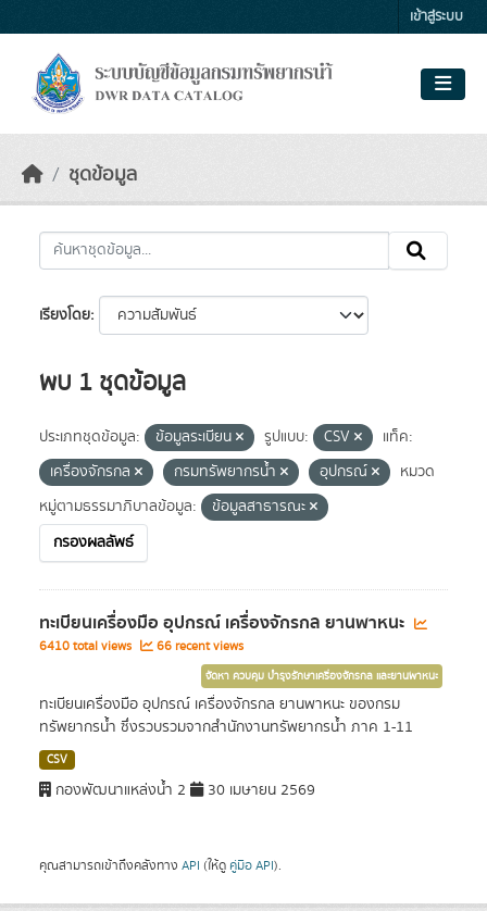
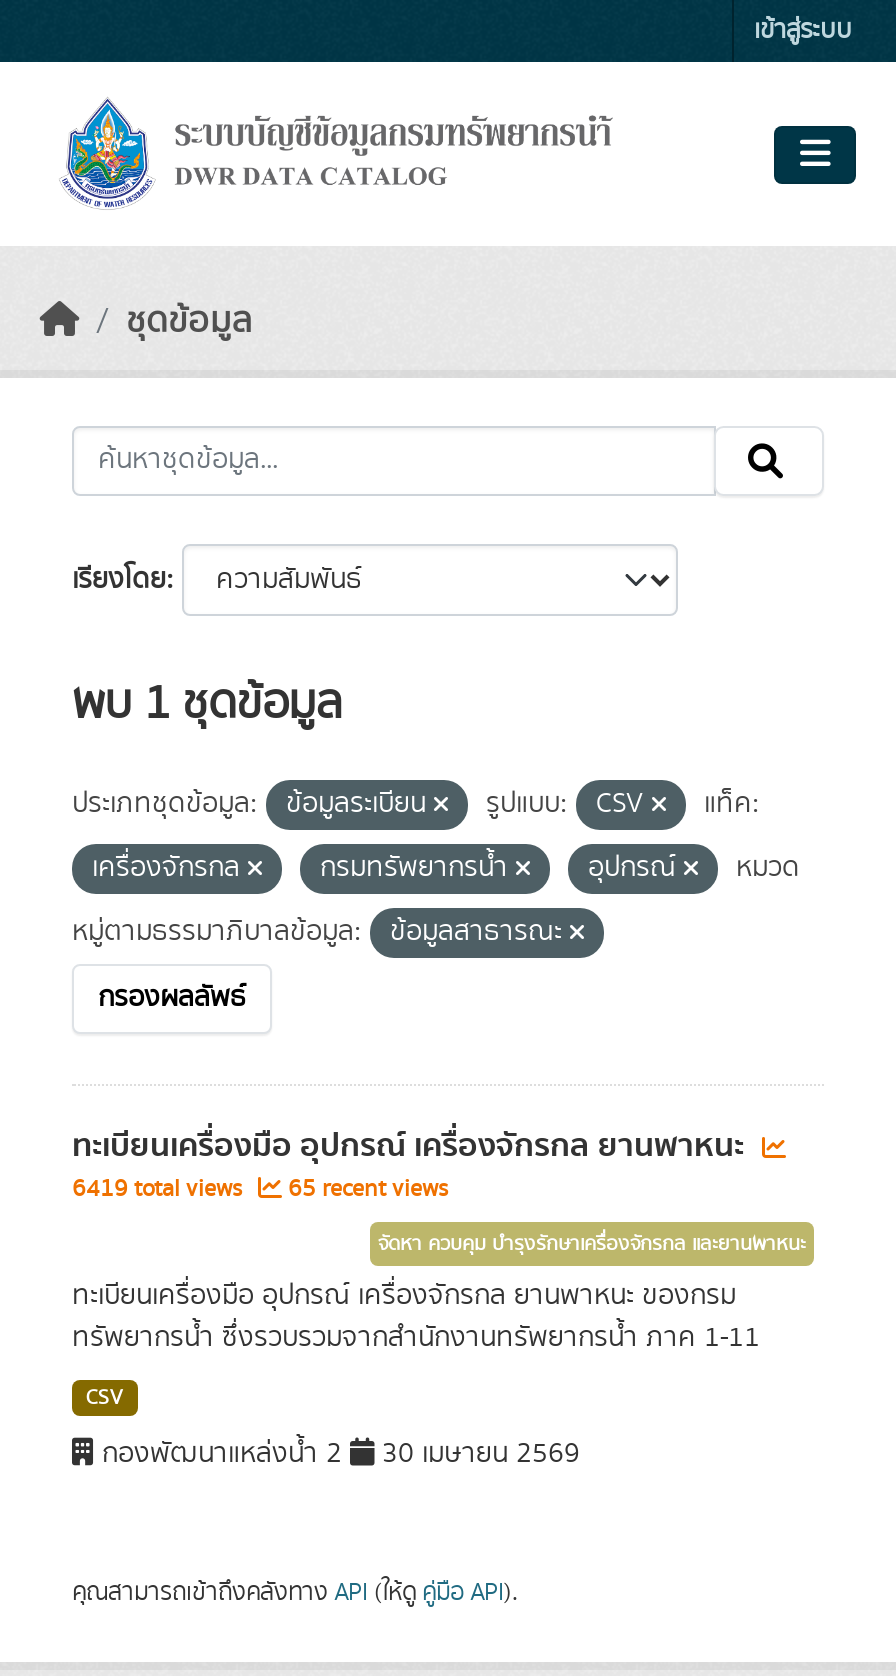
- 6410 total views
+ 6419 total views

- 66 recent views
+ 65 recent views
